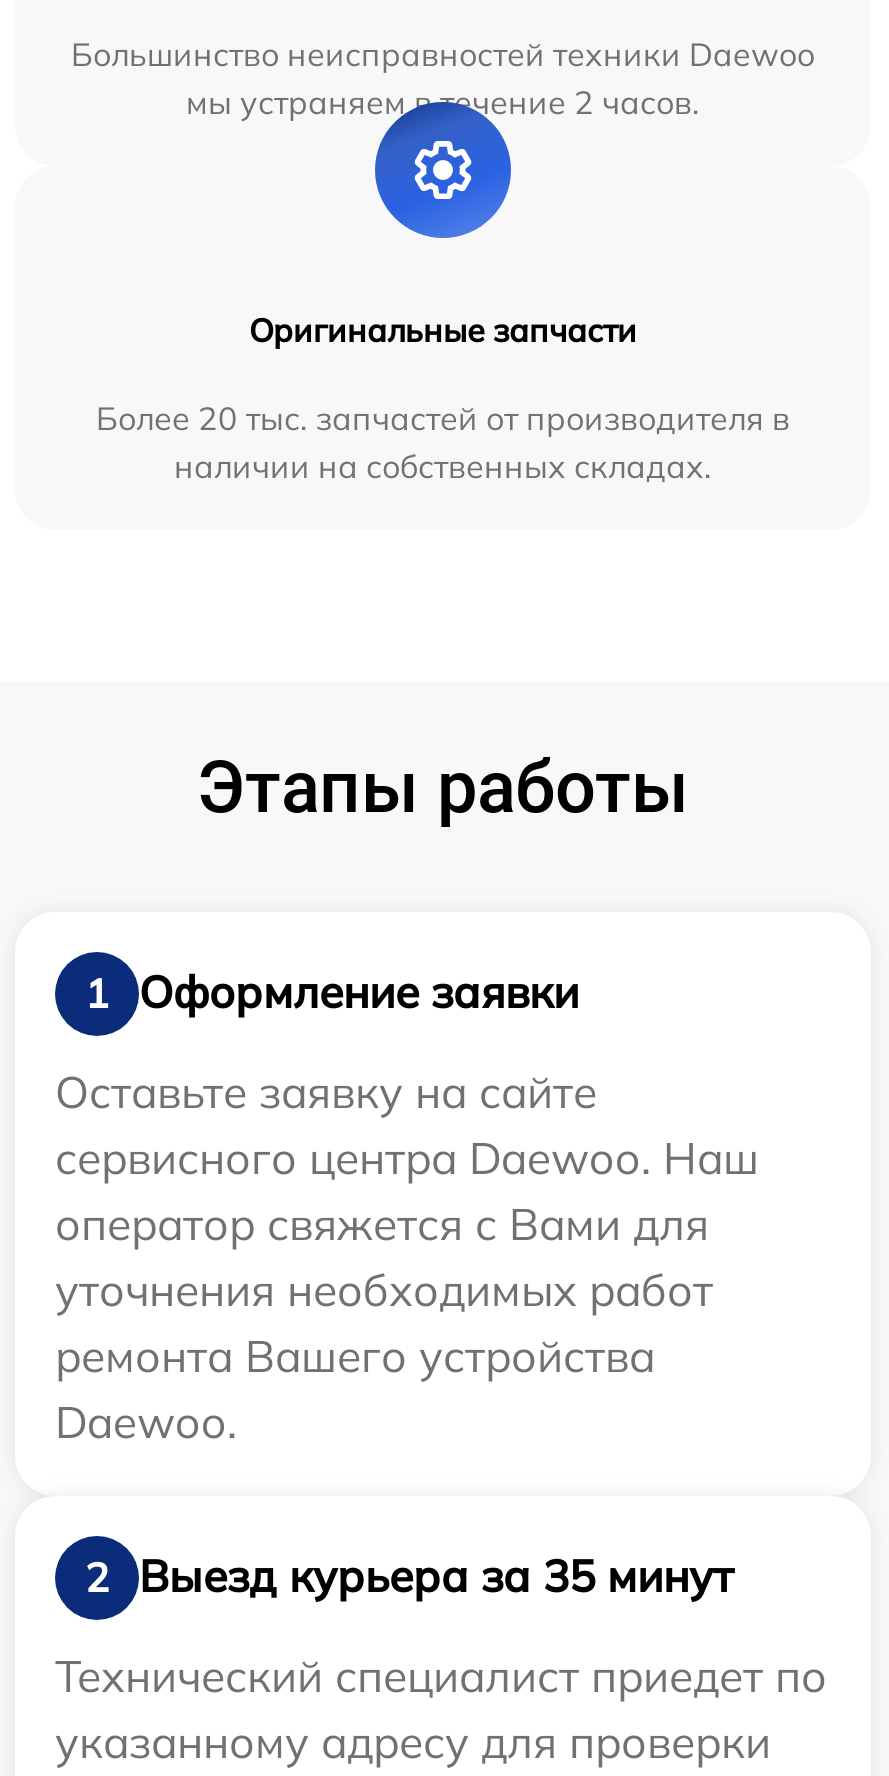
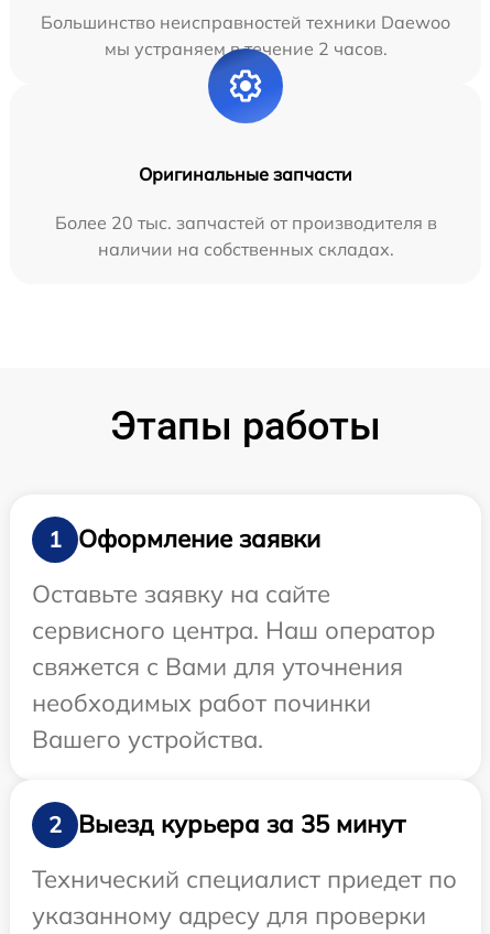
- сервисного центра Daewoo. Наш
- оператор свяжется с Вами для
- уточнения необходимых работ
- ремонта Вашего устройства
- Daewoo.
+ сервисного центра. Наш оператор
+ свяжется с Вами для уточнения
+ необходимых работ починки
+ Вашего устройства.
